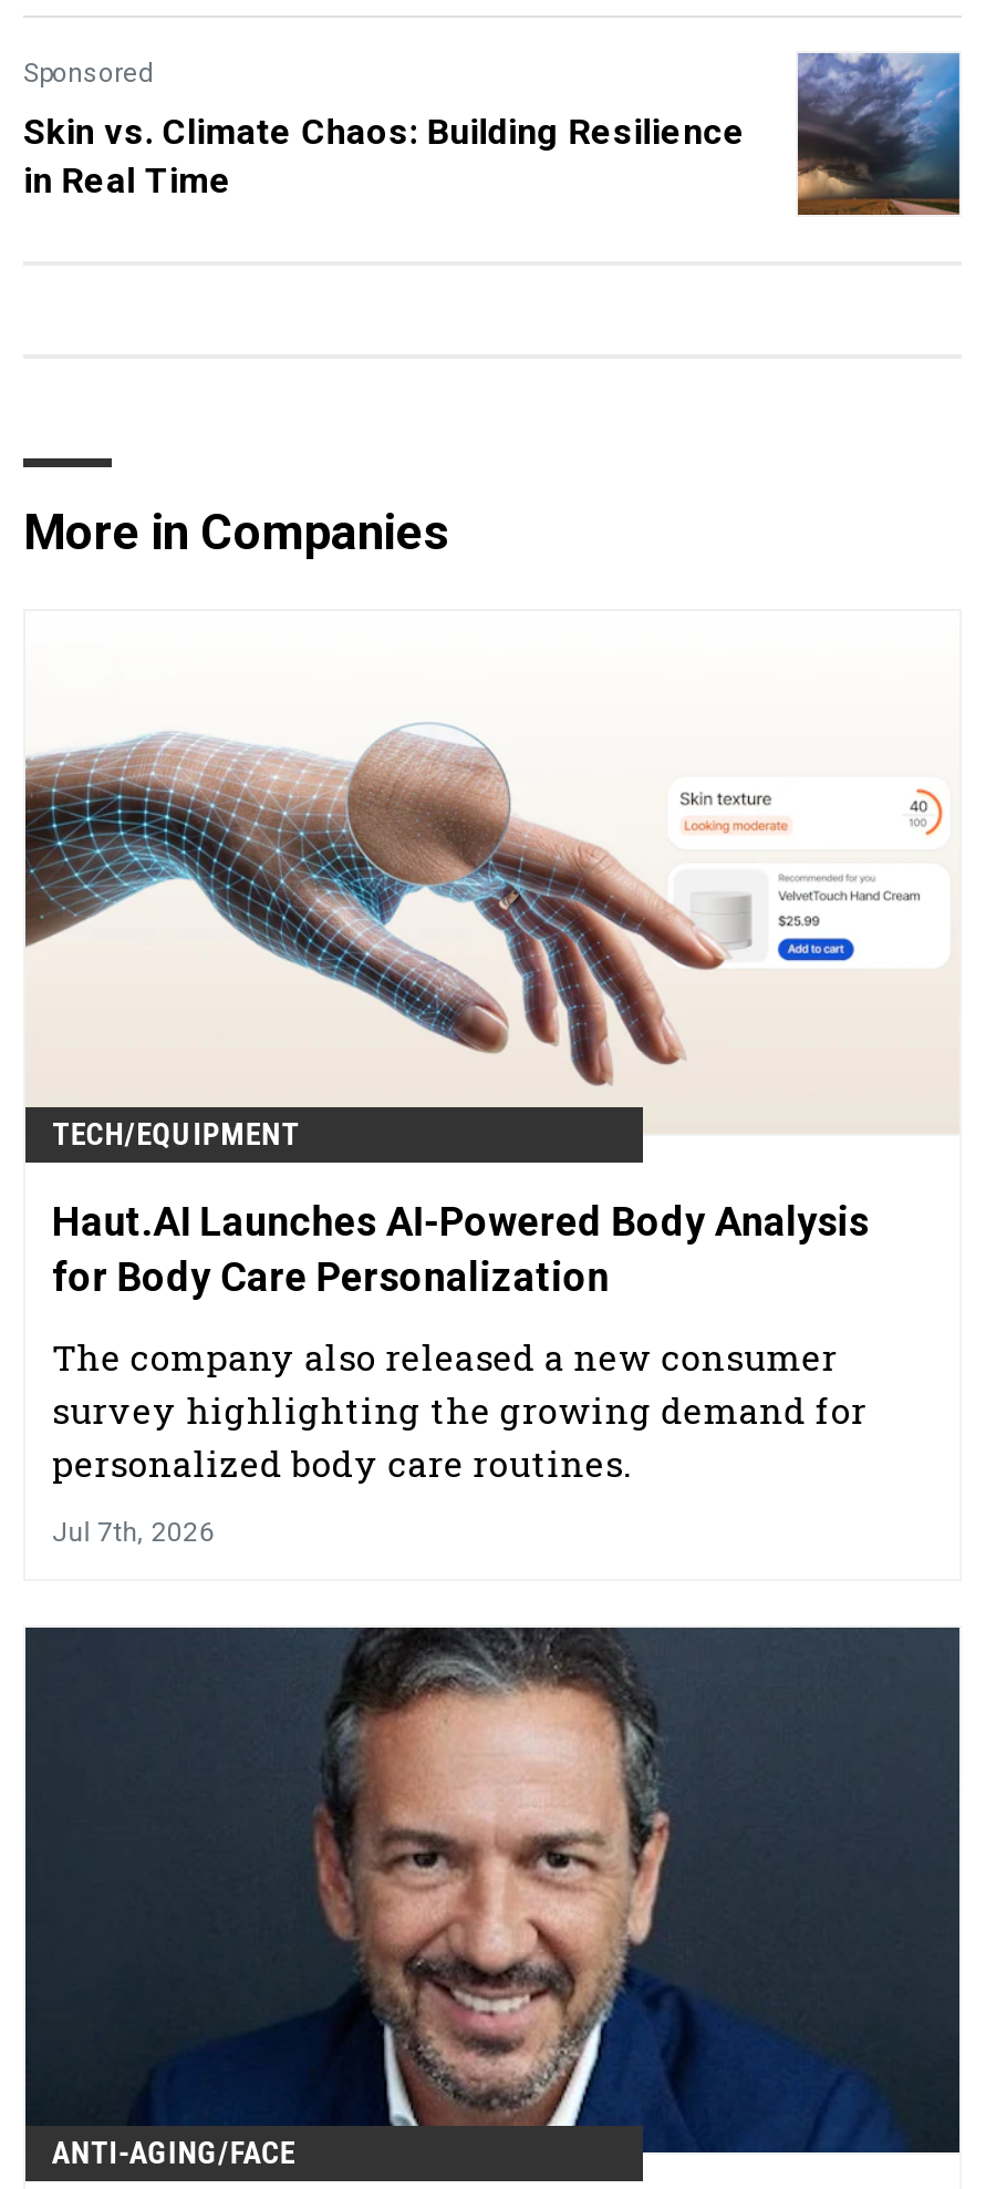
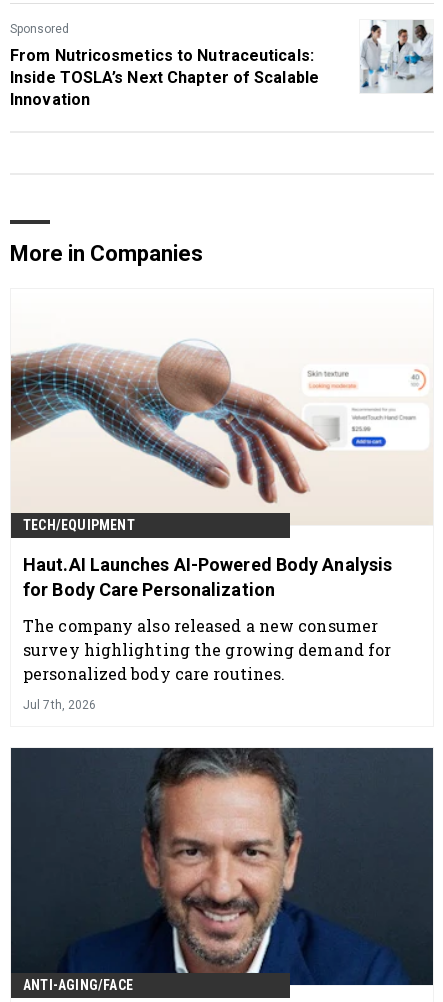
- [image]
+ [image]

- Skin vs. Climate Chaos: Building Resilience
- in Real Time
+ From Nutricosmetics to Nutraceuticals:
+ Inside TOSLA’s Next Chapter of Scalable
+ Innovation
